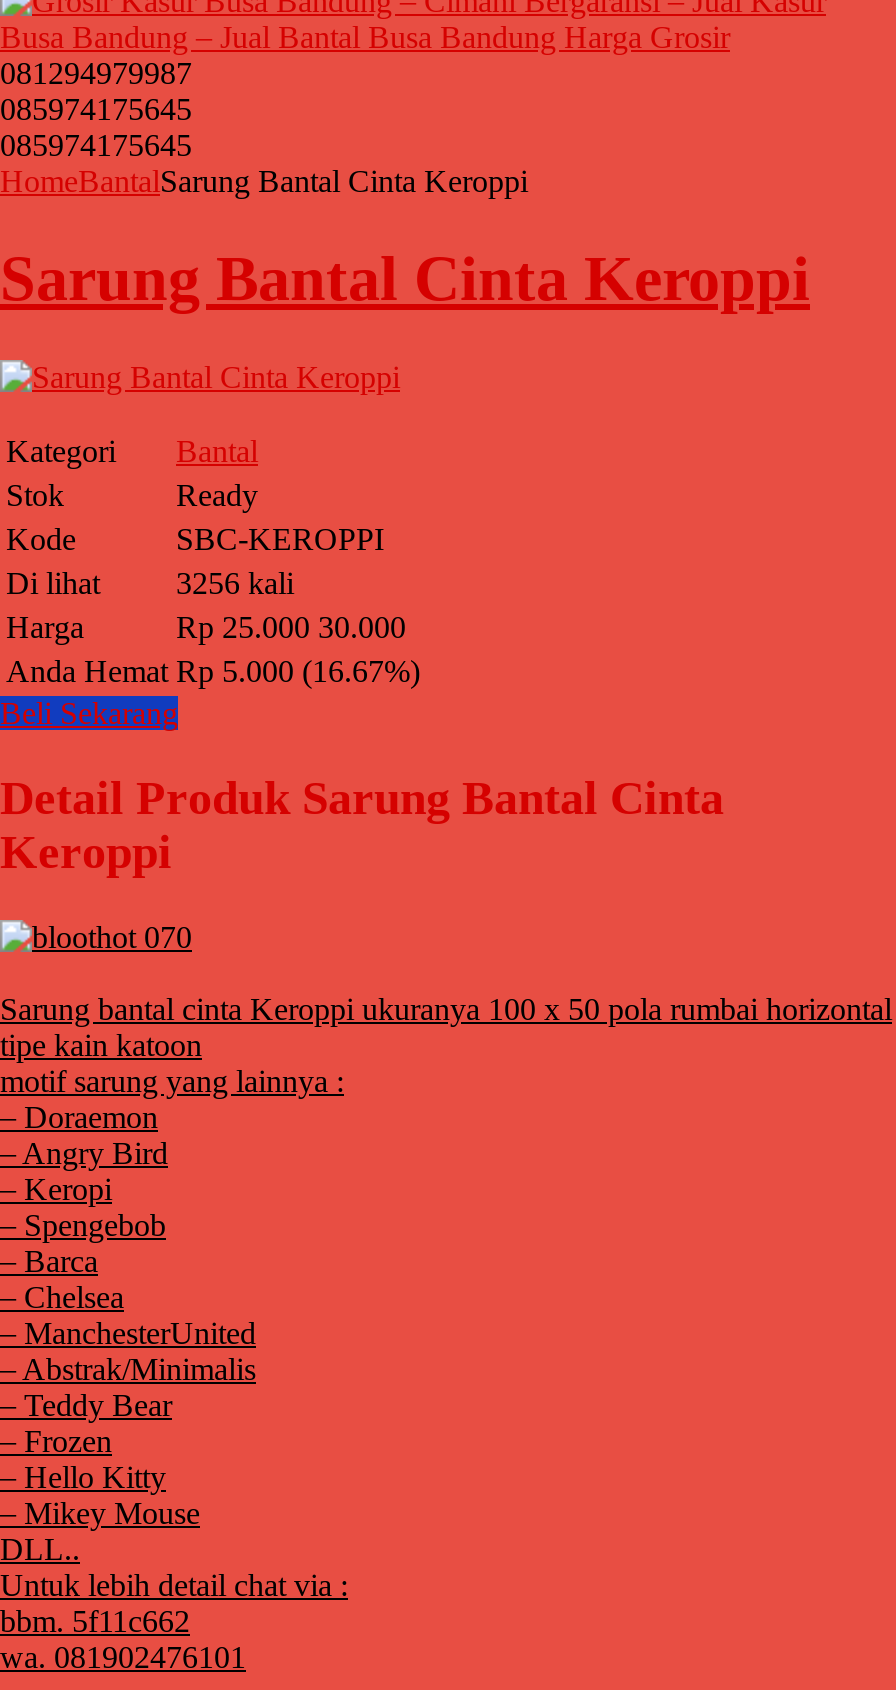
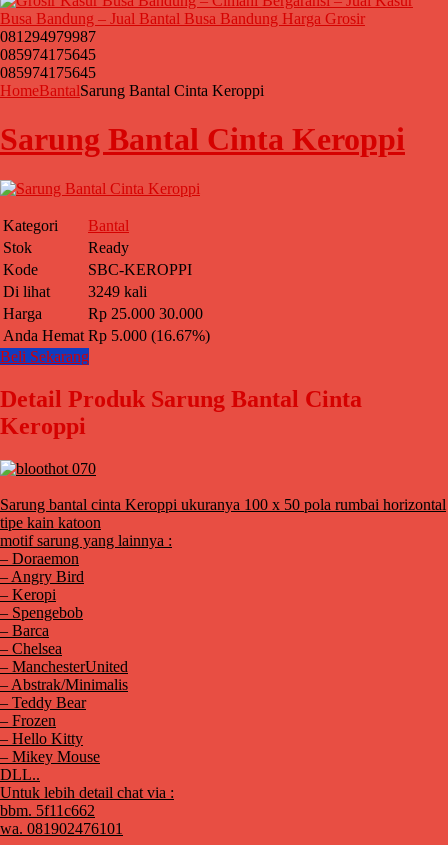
- 3256 kali
+ 3249 kali
